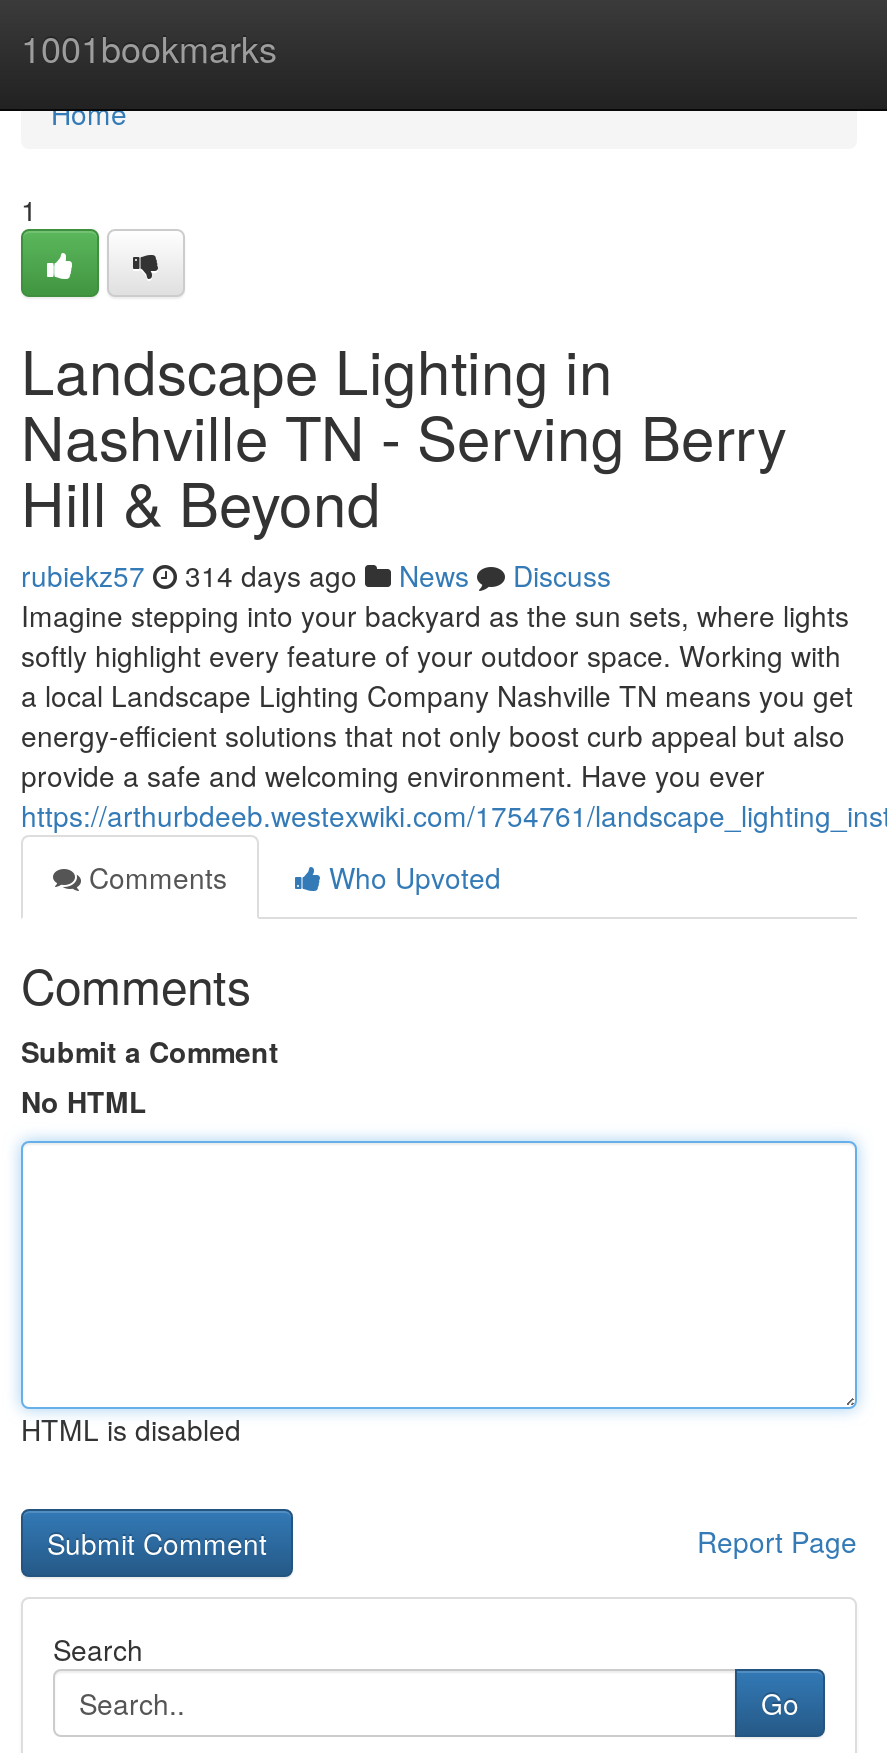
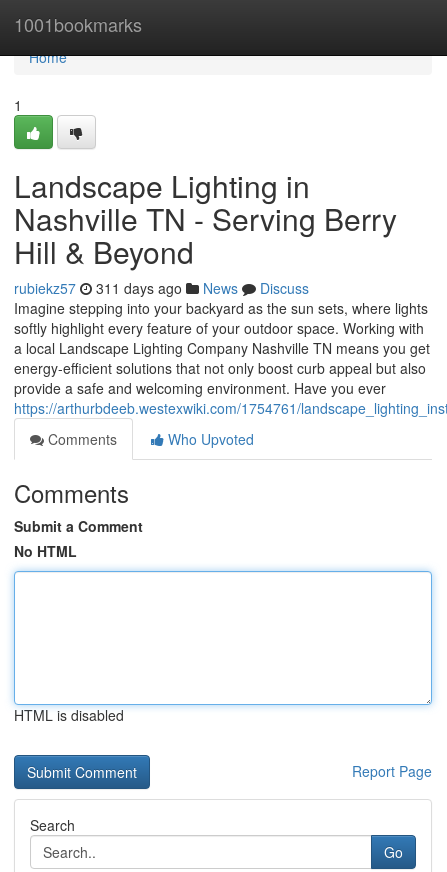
- rubiekz57 314 days ago News Discuss
+ rubiekz57 311 days ago News Discuss
